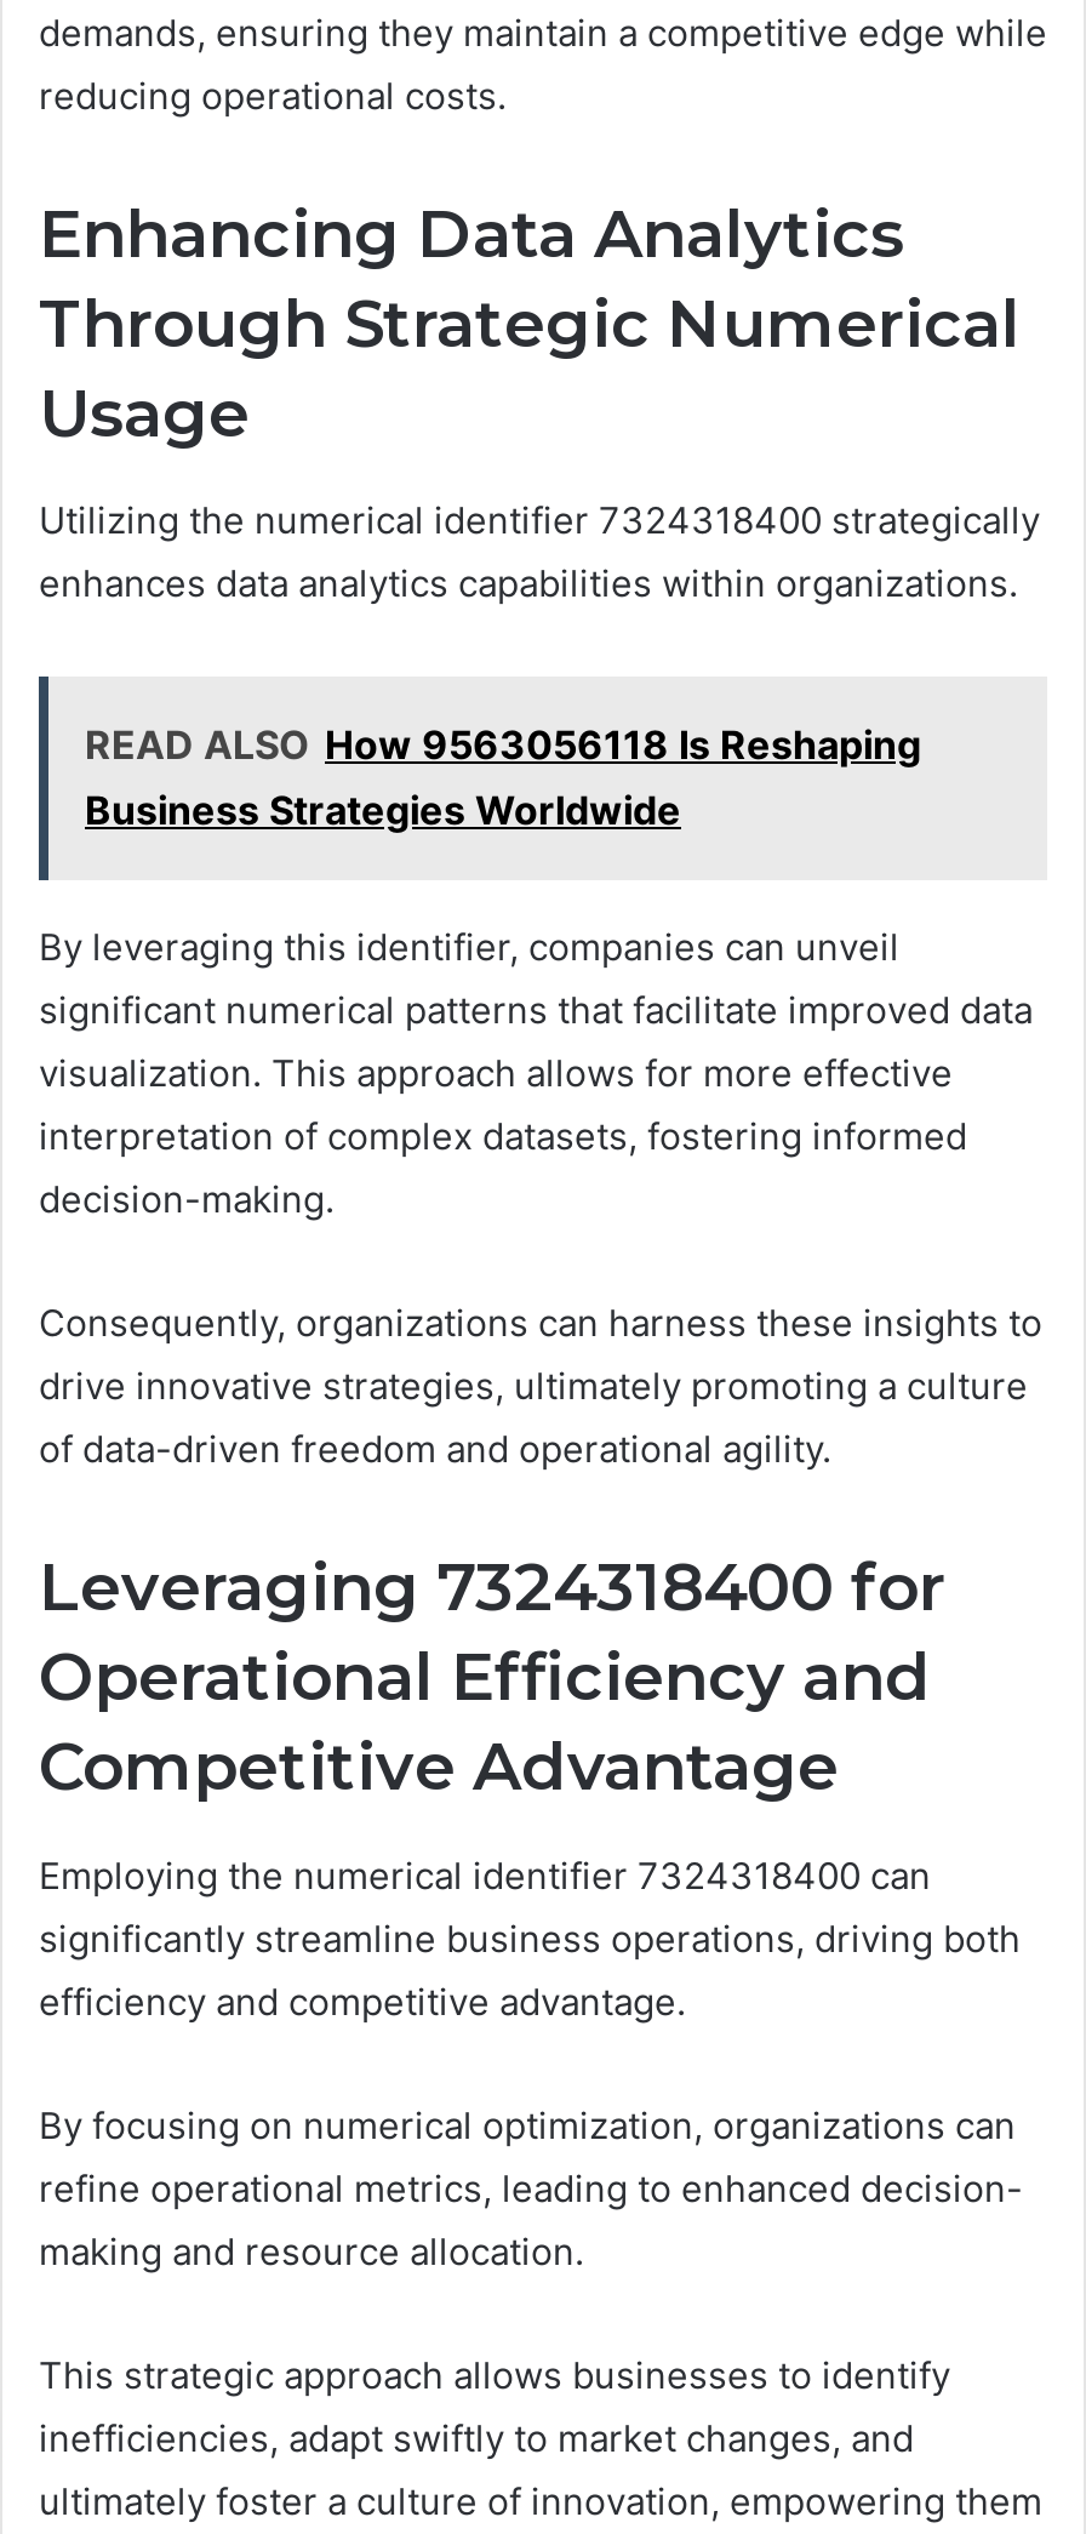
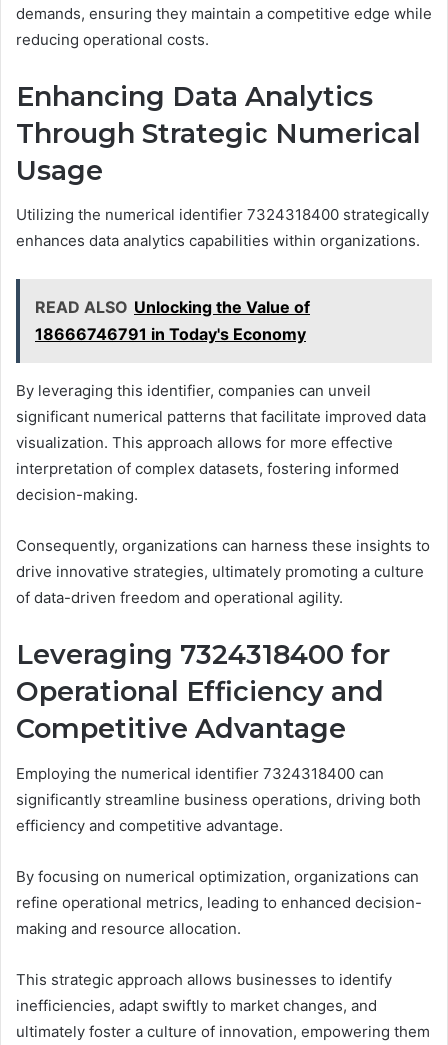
- READ ALSO How 9563056118 Is Reshaping
- Business Strategies Worldwide
+ READ ALSO Unlocking the Value of
+ 18666746791 in Today's Economy
